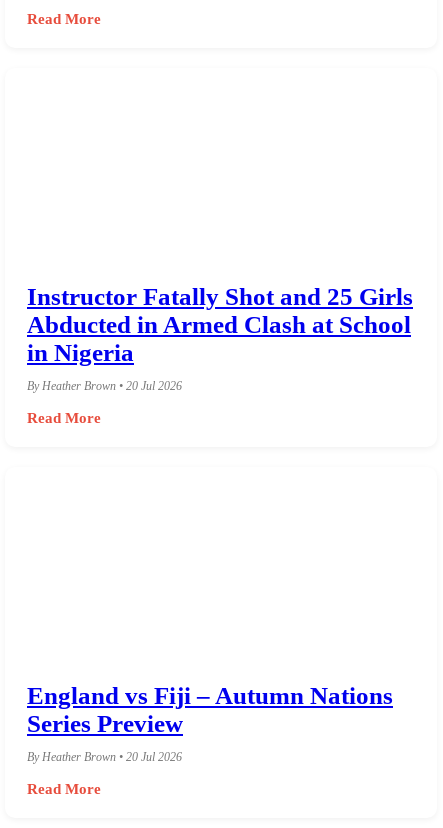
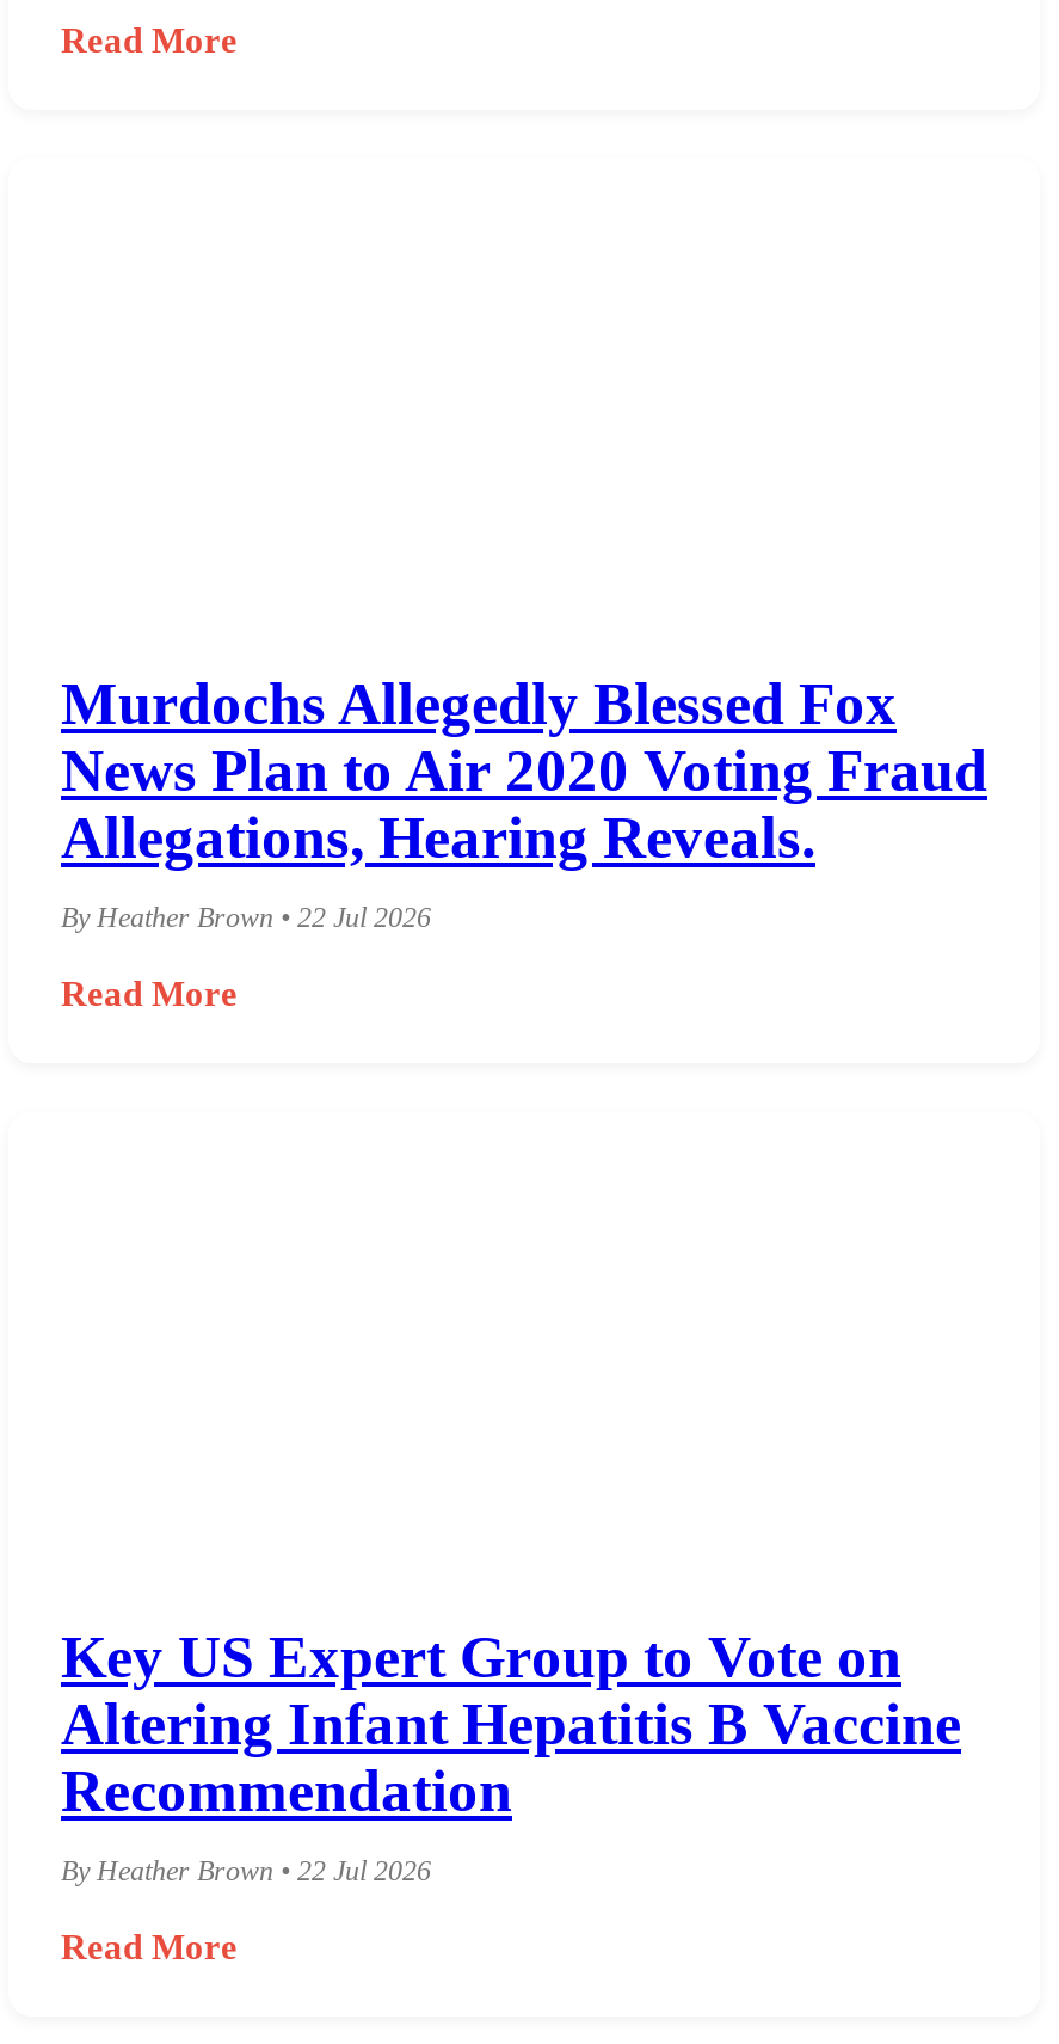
- Instructor Fatally Shot and 25 Girls
- Abducted in Armed Clash at School
- in Nigeria
+ Murdochs Allegedly Blessed Fox
+ News Plan to Air 2020 Voting Fraud
+ Allegations, Hearing Reveals.

- By Heather Brown • 20 Jul 2026
+ By Heather Brown • 22 Jul 2026

- England vs Fiji – Autumn Nations
- Series Preview
+ Key US Expert Group to Vote on
+ Altering Infant Hepatitis B Vaccine
+ Recommendation

- By Heather Brown • 20 Jul 2026
+ By Heather Brown • 22 Jul 2026
